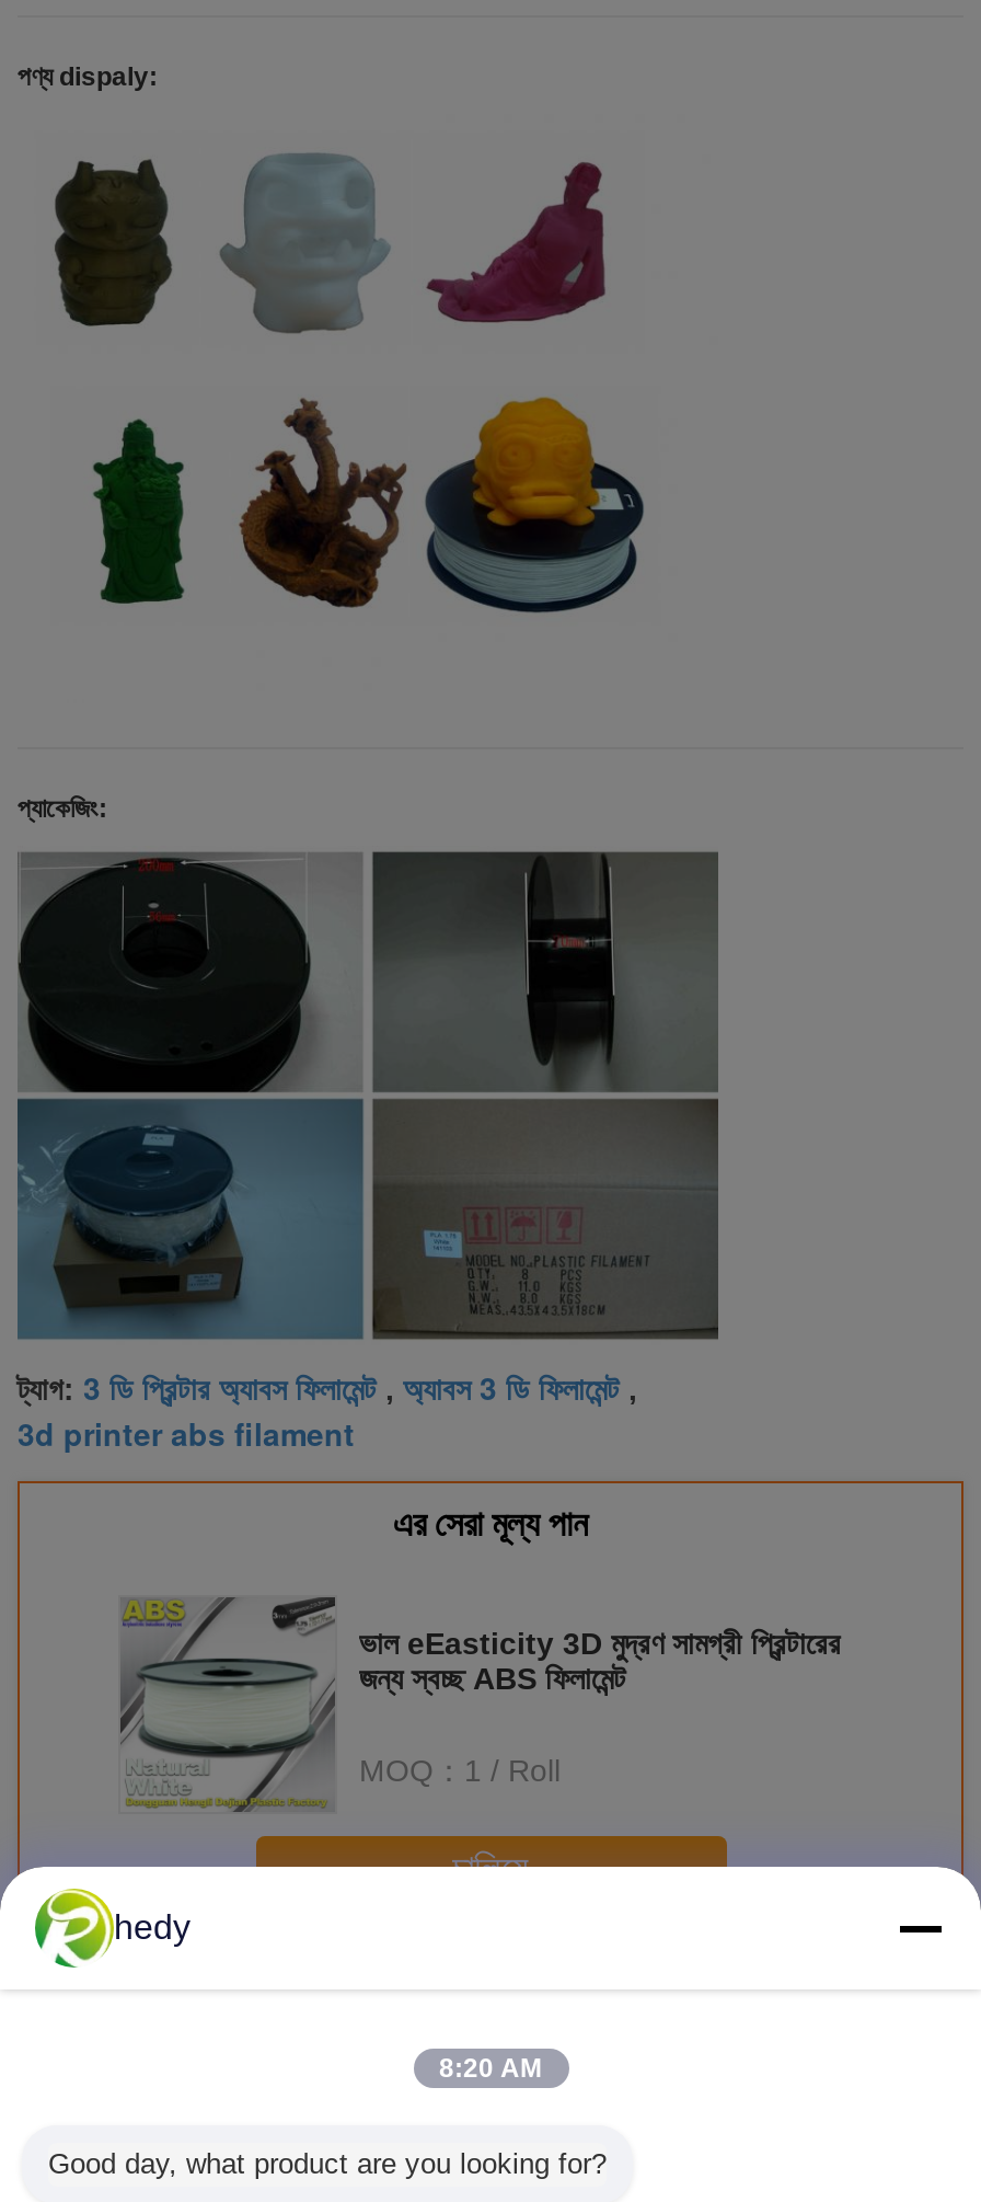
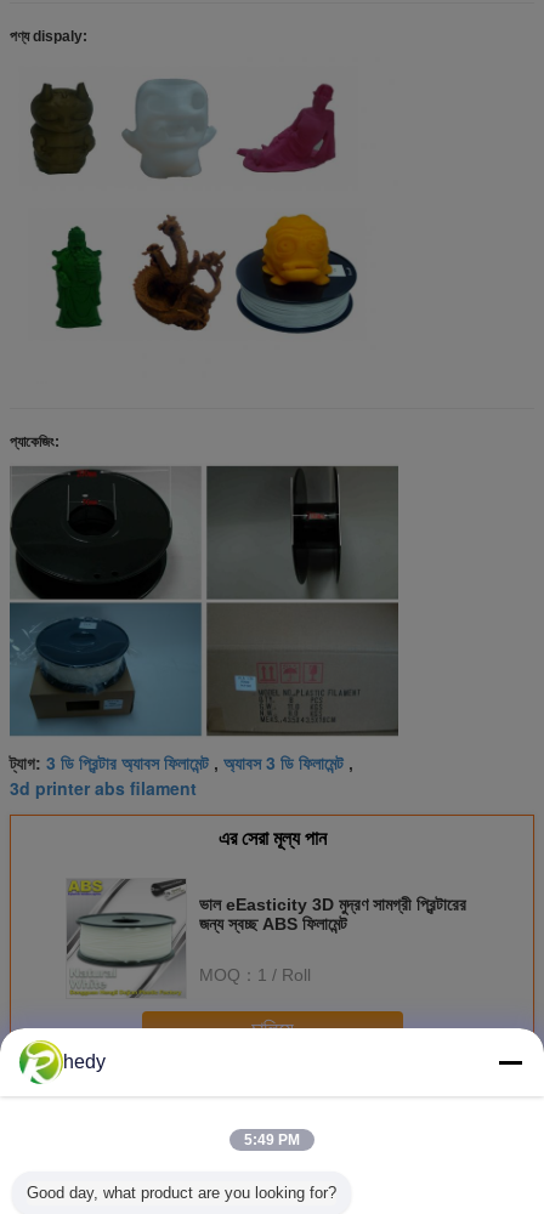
- 8:20 AM
+ 5:49 PM
